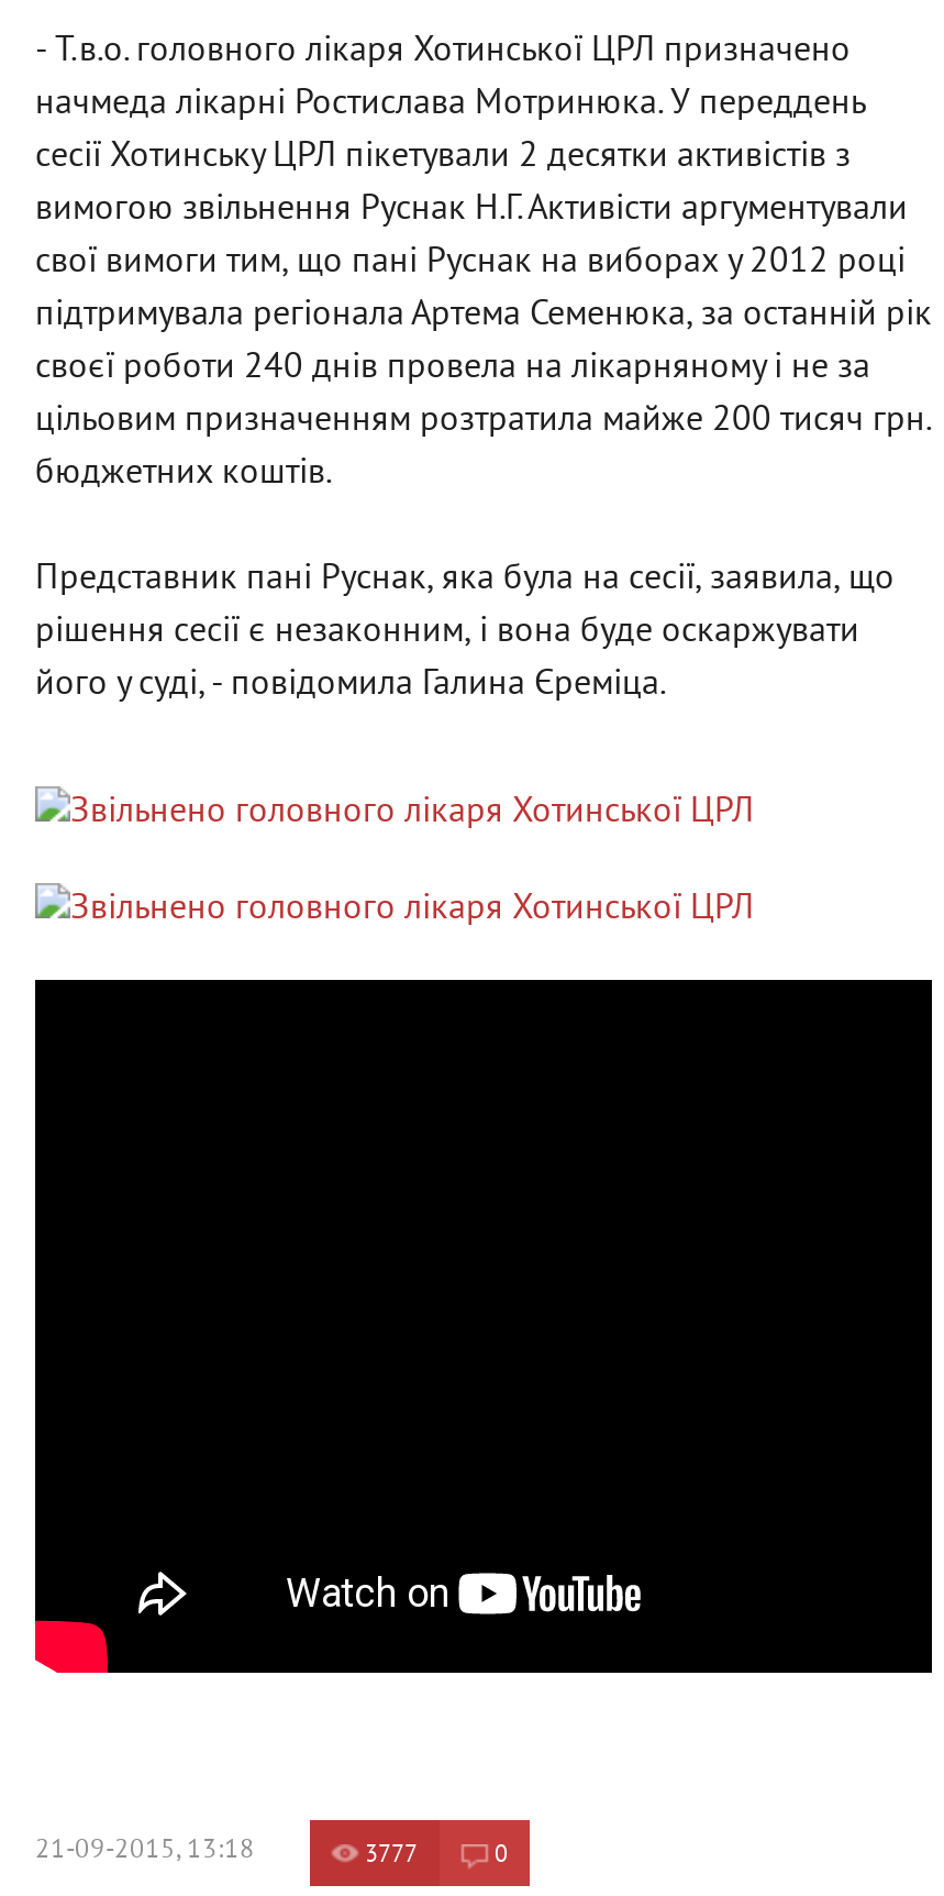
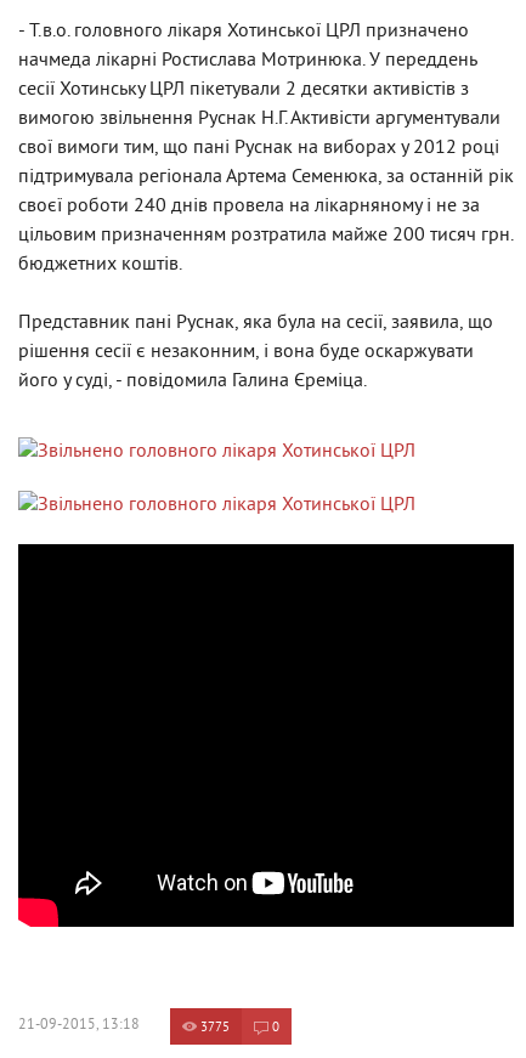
- 3777
+ 3775
